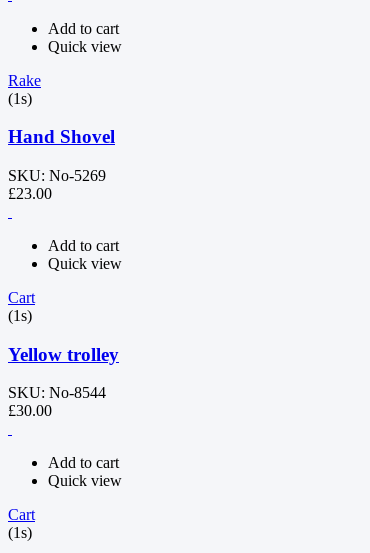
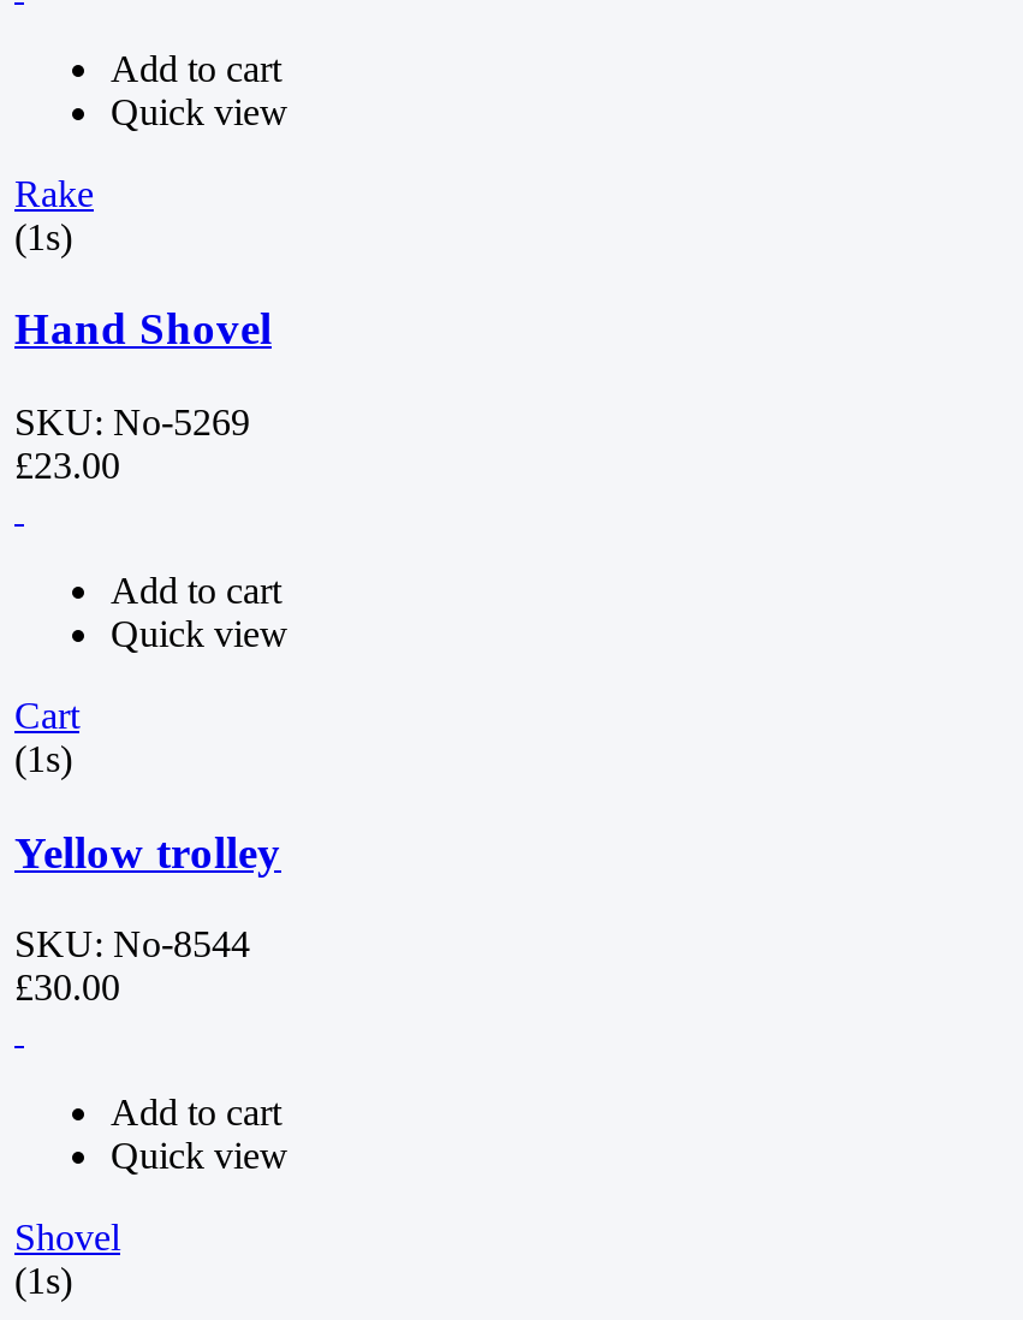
- Cart
+ Shovel
